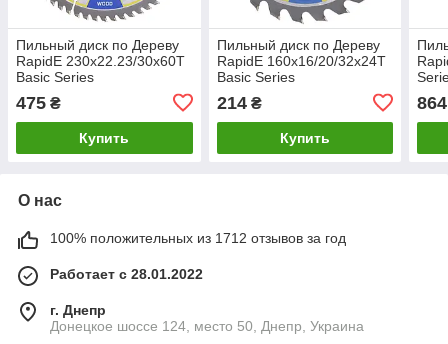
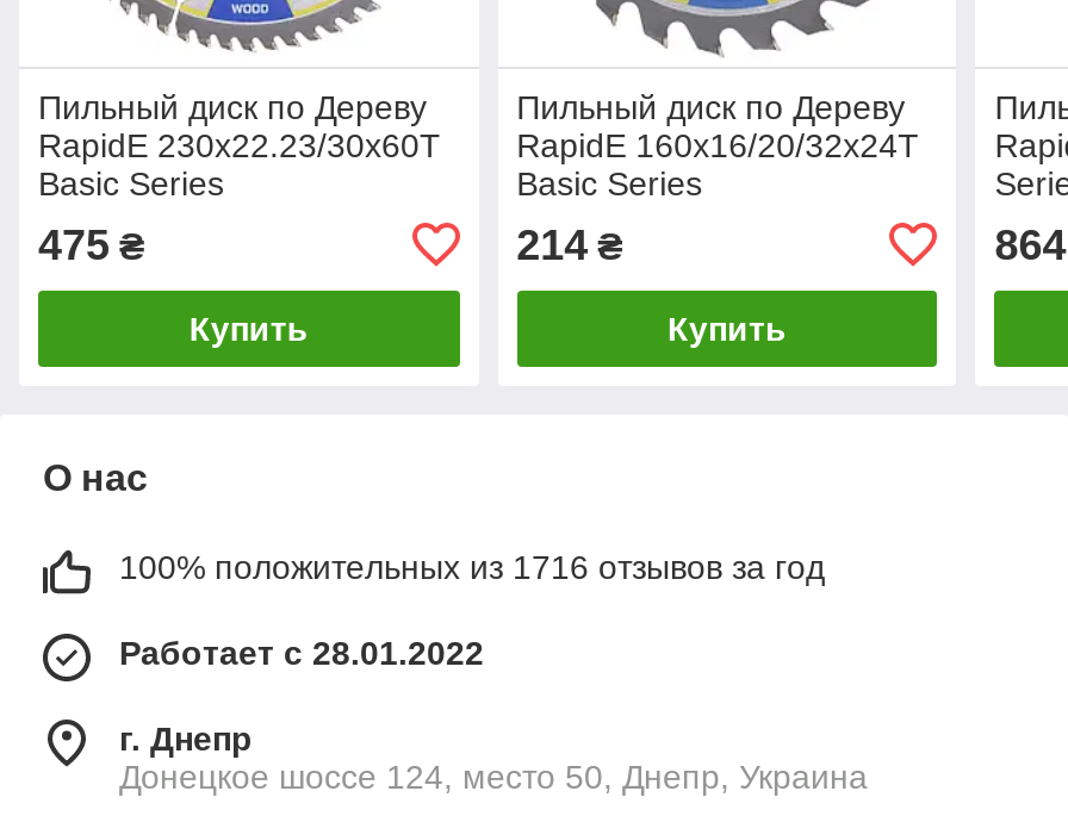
- 100% положительных из 1712 отзывов за год
+ 100% положительных из 1716 отзывов за год
